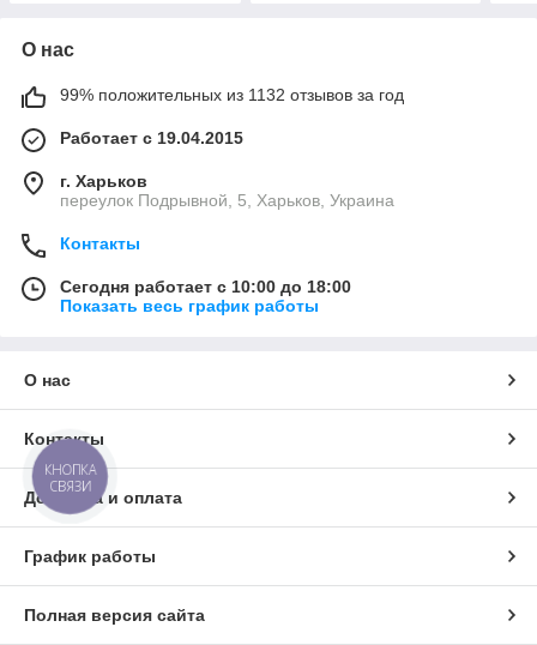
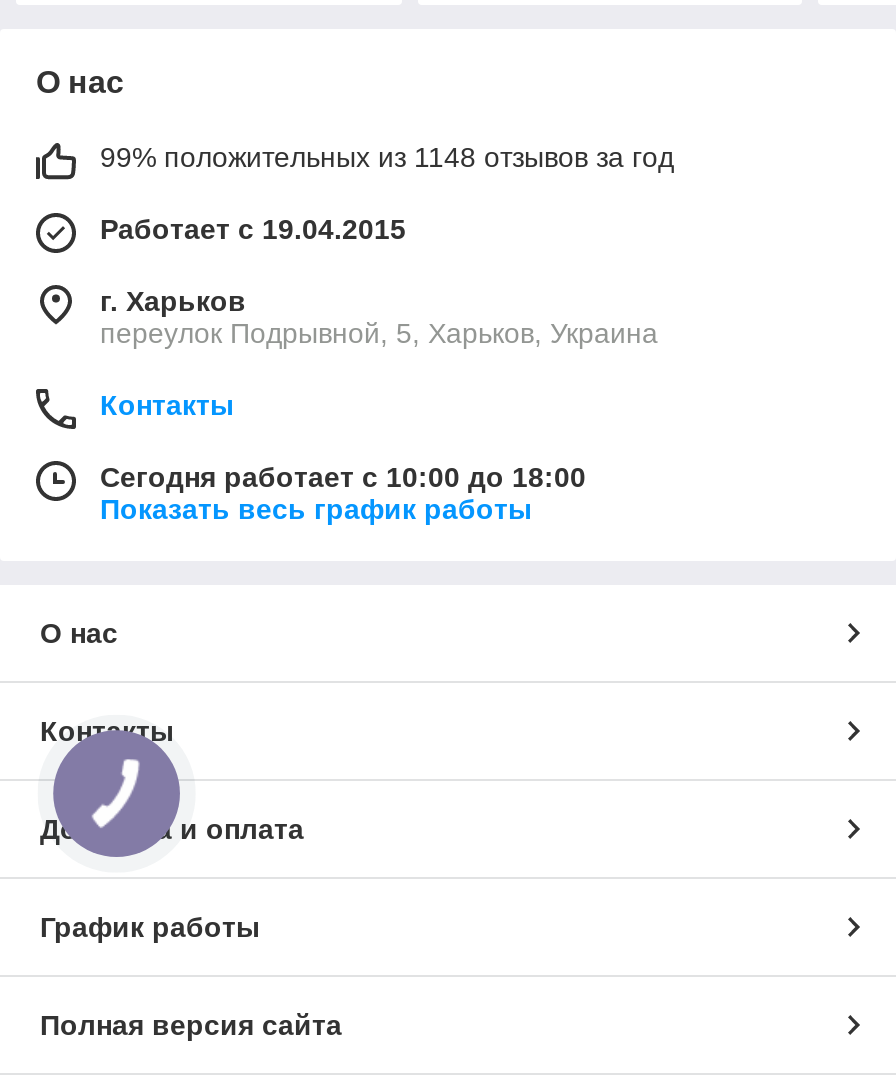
- 99% положительных из 1132 отзывов за год
+ 99% положительных из 1148 отзывов за год

- КНОПКА
- СВЯЗИ
